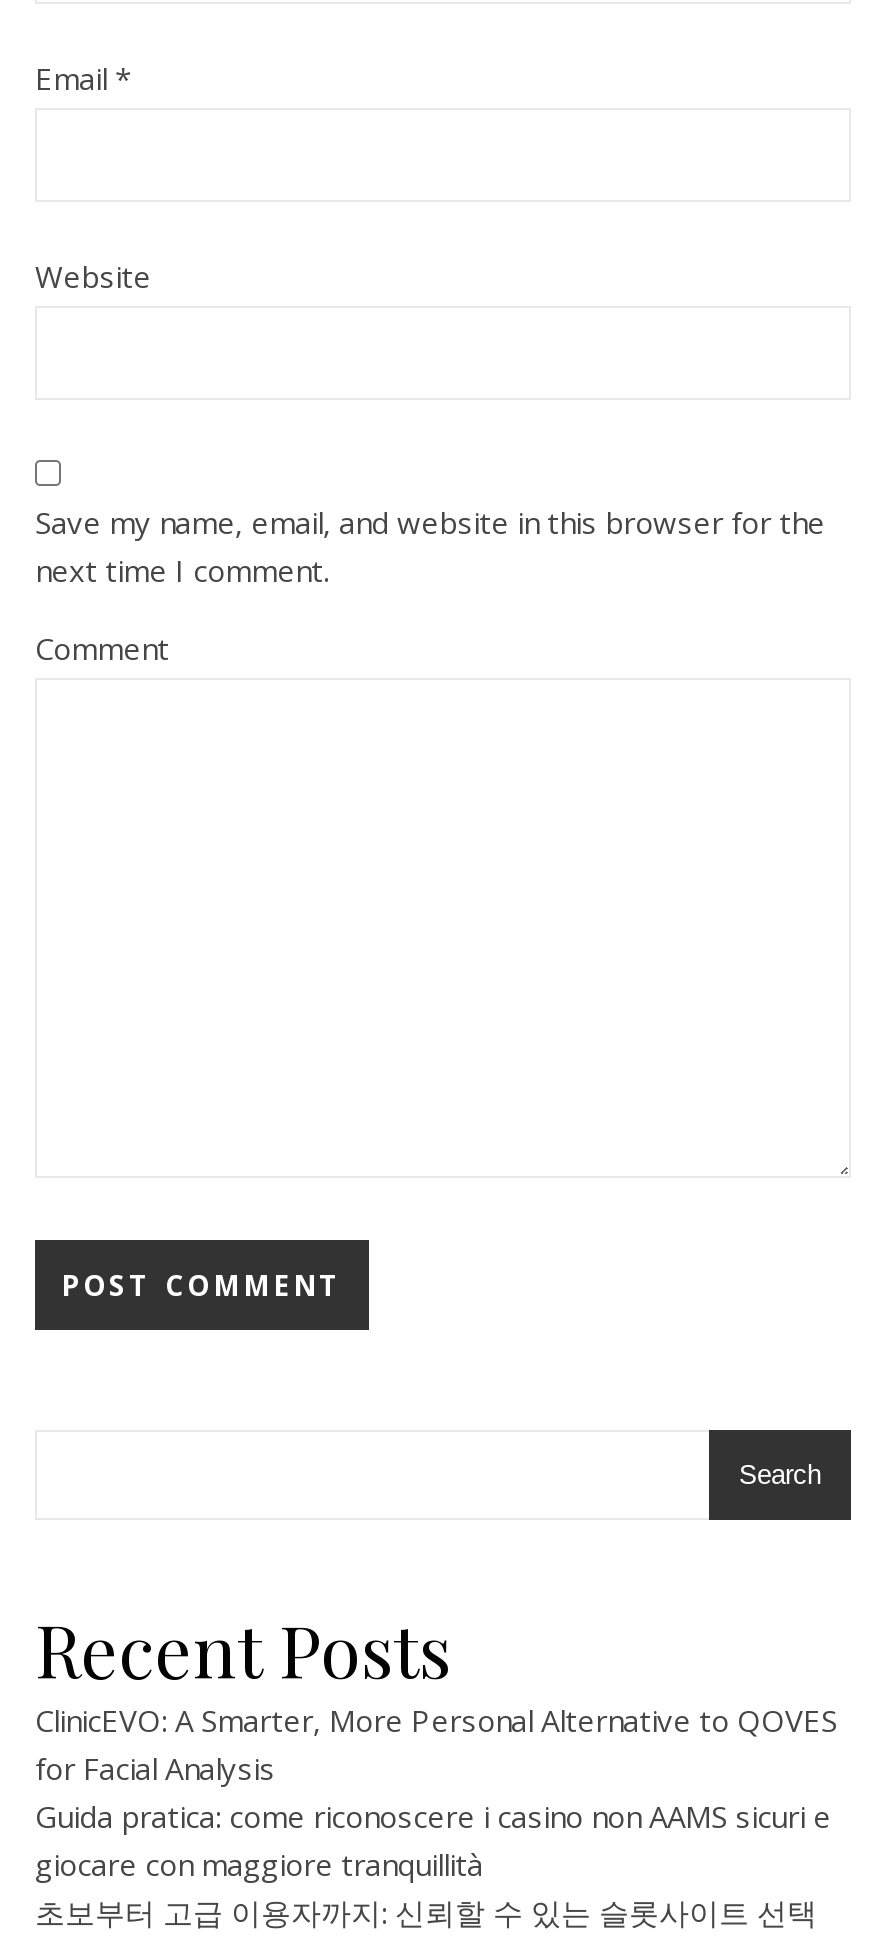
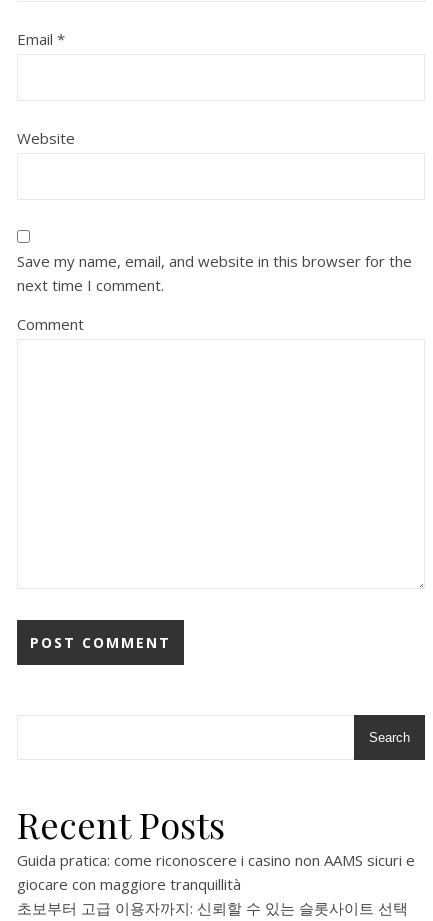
- ClinicEVO: A Smarter, More Personal Alternative to QOVES
- for Facial Analysis
